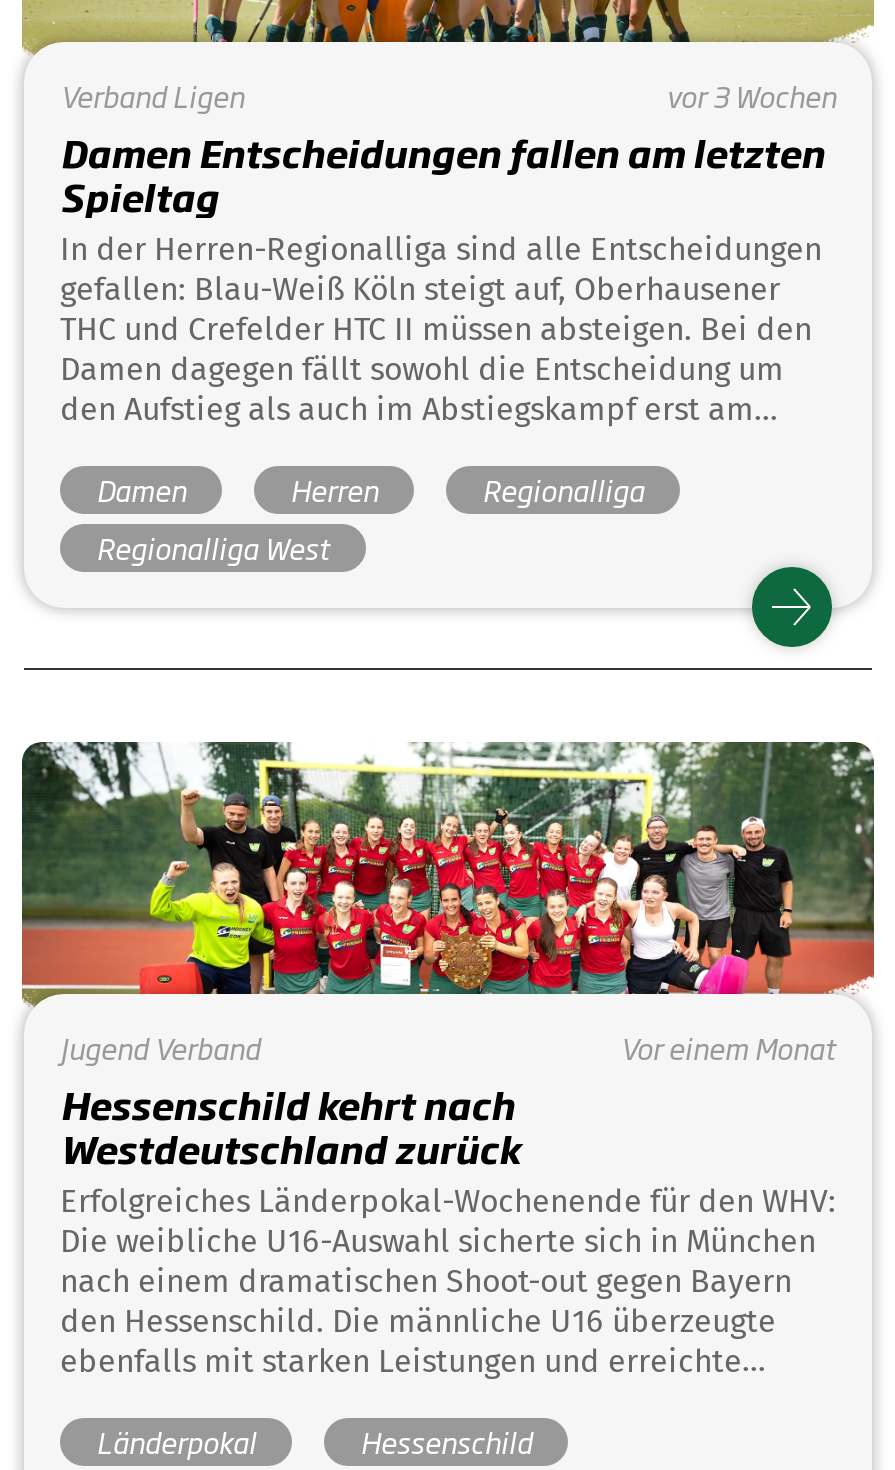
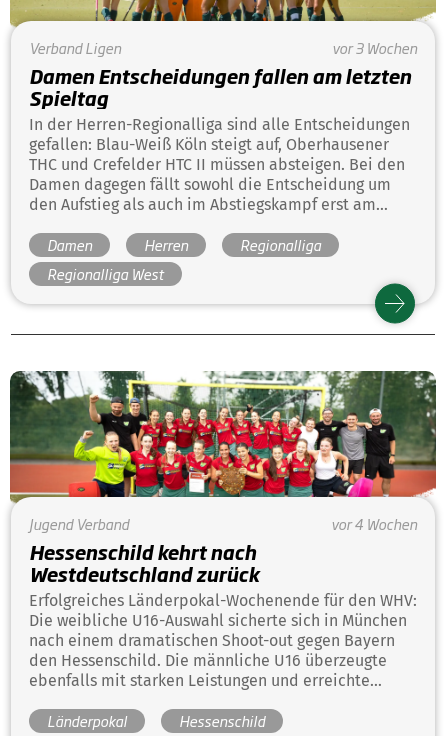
- Vor einem Monat
+ vor 4 Wochen
